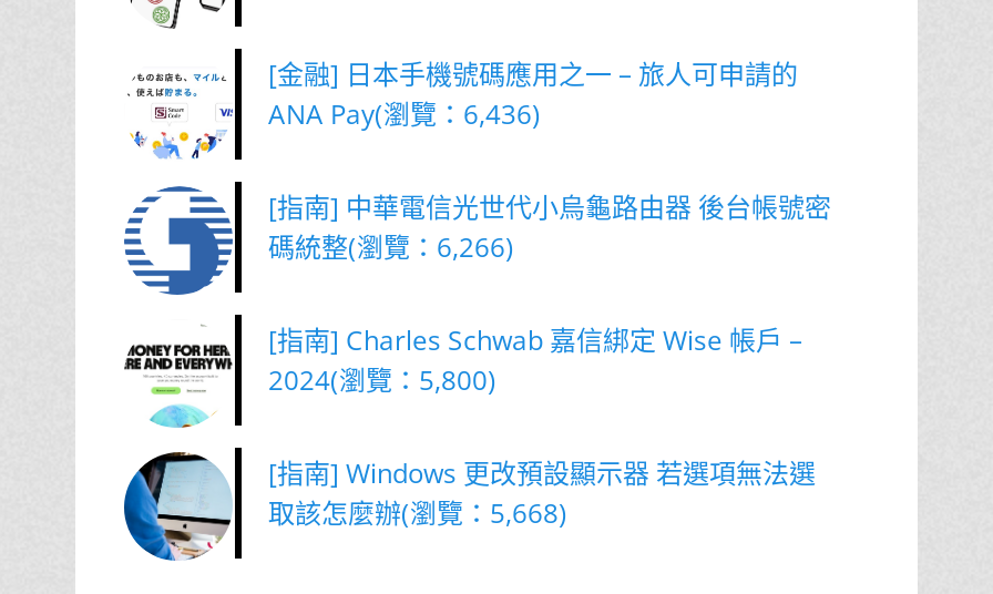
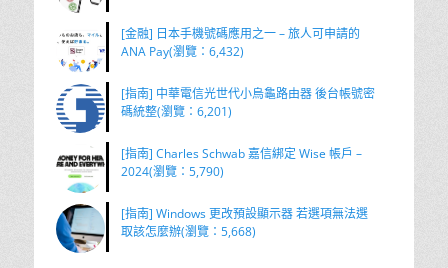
- ANA Pay(瀏覽：6,436)
+ ANA Pay(瀏覽：6,432)

- 碼統整(瀏覽：6,266)
+ 碼統整(瀏覽：6,201)

- 2024(瀏覽：5,800)
+ 2024(瀏覽：5,790)
